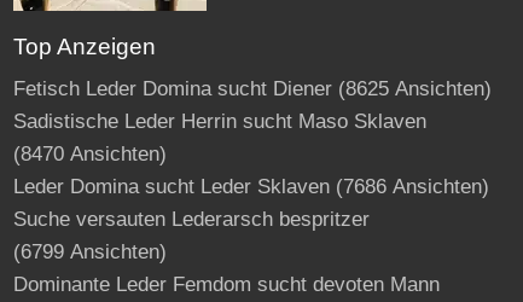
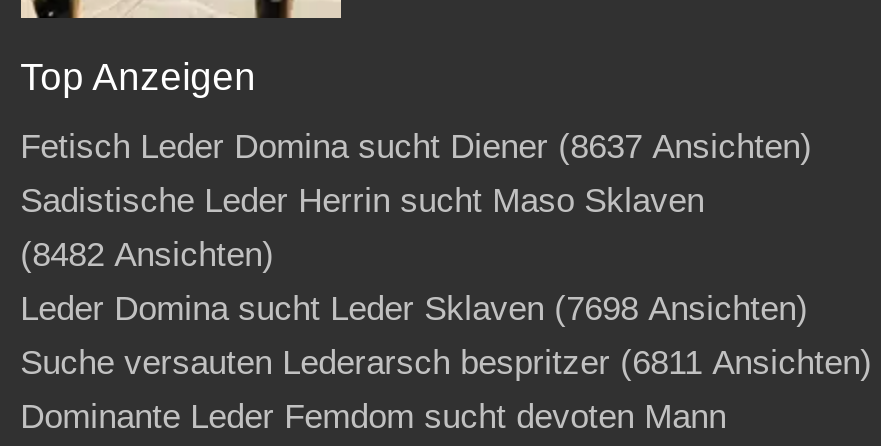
- Fetisch Leder Domina sucht Diener (8625 Ansichten)
+ Fetisch Leder Domina sucht Diener (8637 Ansichten)

- (8470 Ansichten)
- Leder Domina sucht Leder Sklaven (7686 Ansichten)
- Suche versauten Lederarsch bespritzer
- (6799 Ansichten)
+ (8482 Ansichten)
+ Leder Domina sucht Leder Sklaven (7698 Ansichten)
+ Suche versauten Lederarsch bespritzer (6811 Ansichten)
